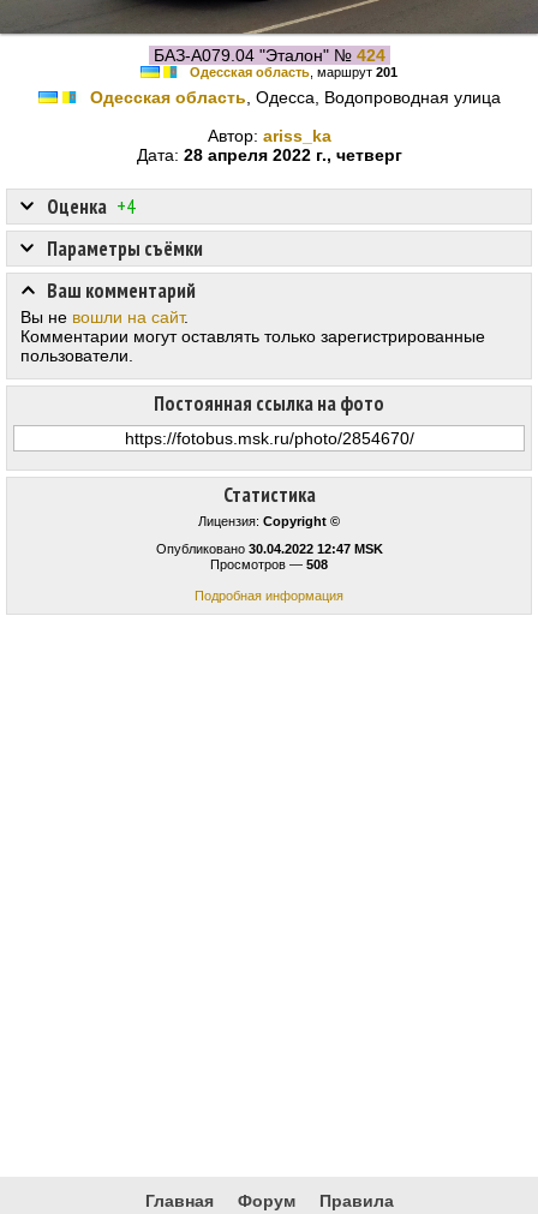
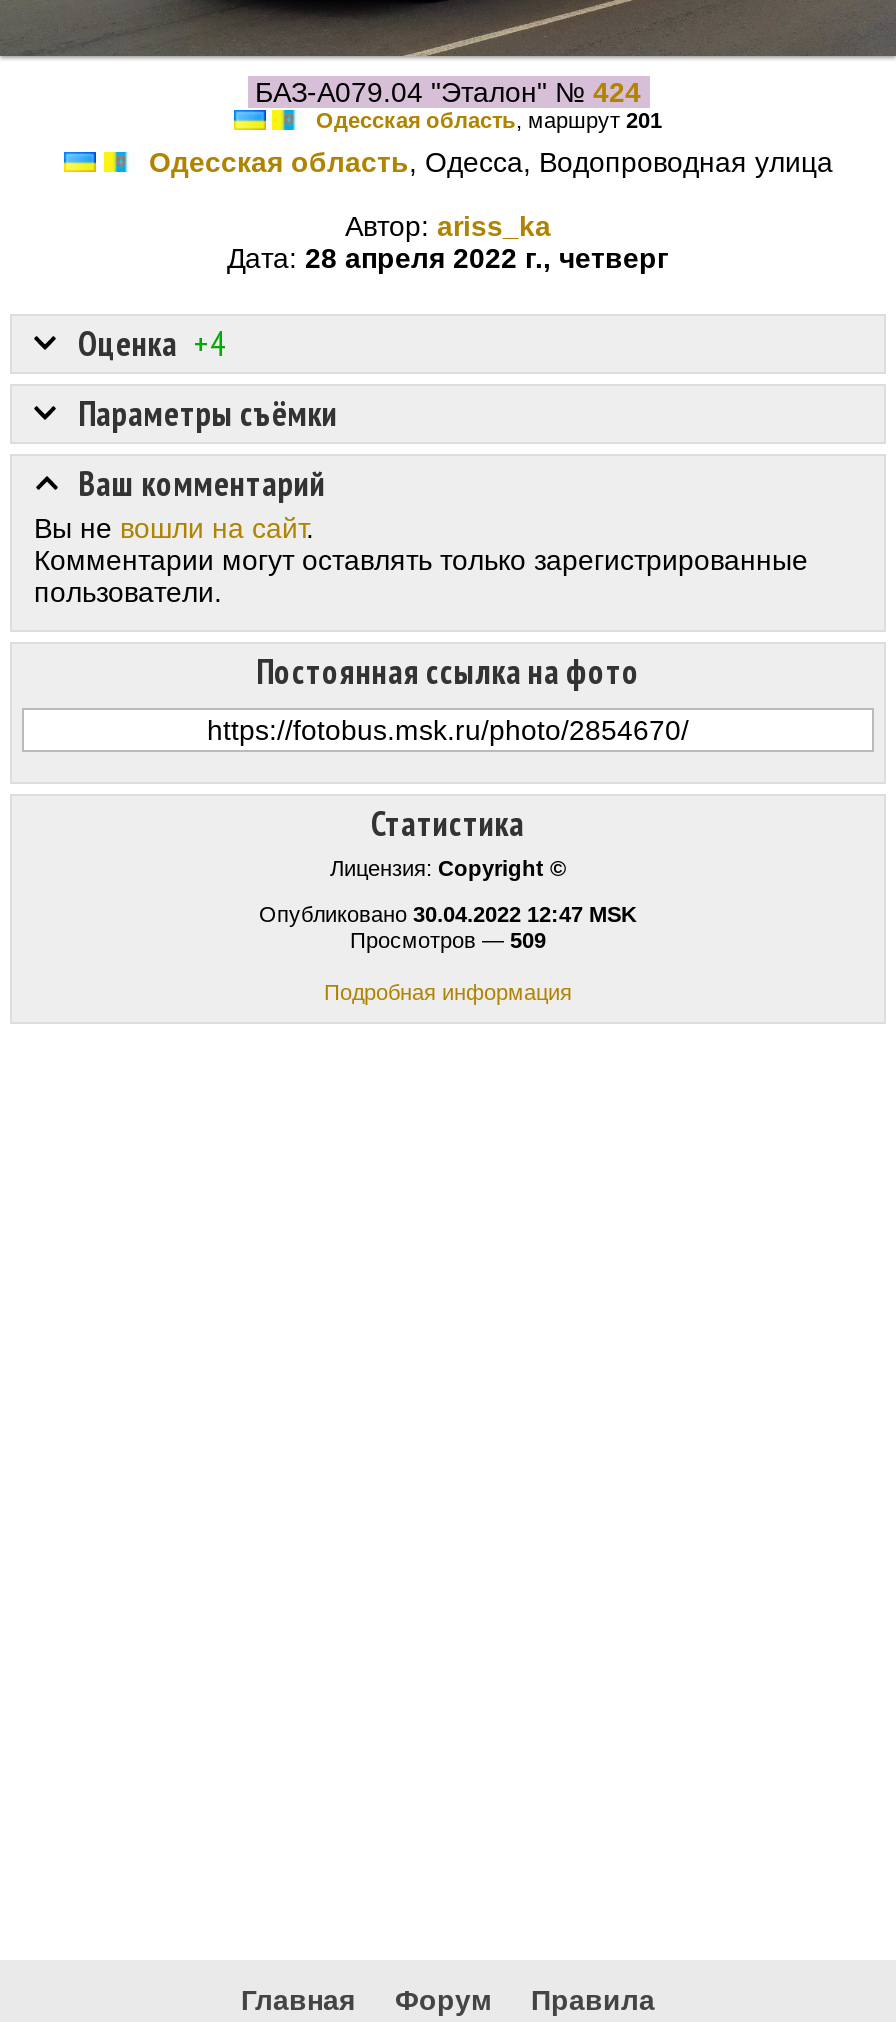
- Просмотров — 508
+ Просмотров — 509
